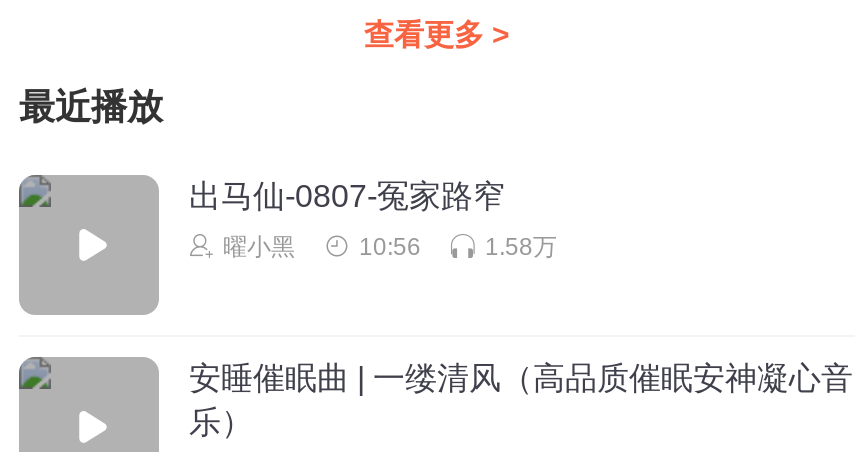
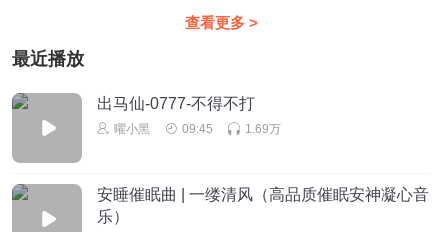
- 出马仙-0807-冤家路窄
+ 出马仙-0777-不得不打

- 10:56
+ 09:45

- 1.58万
+ 1.69万
